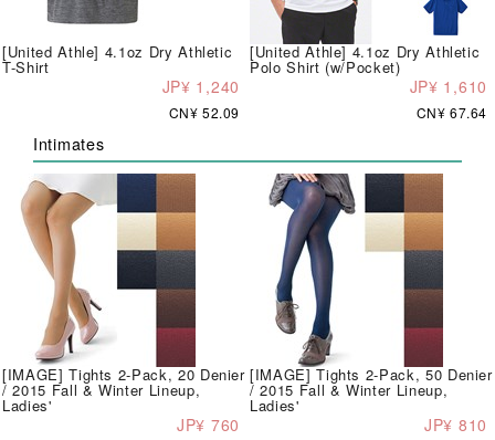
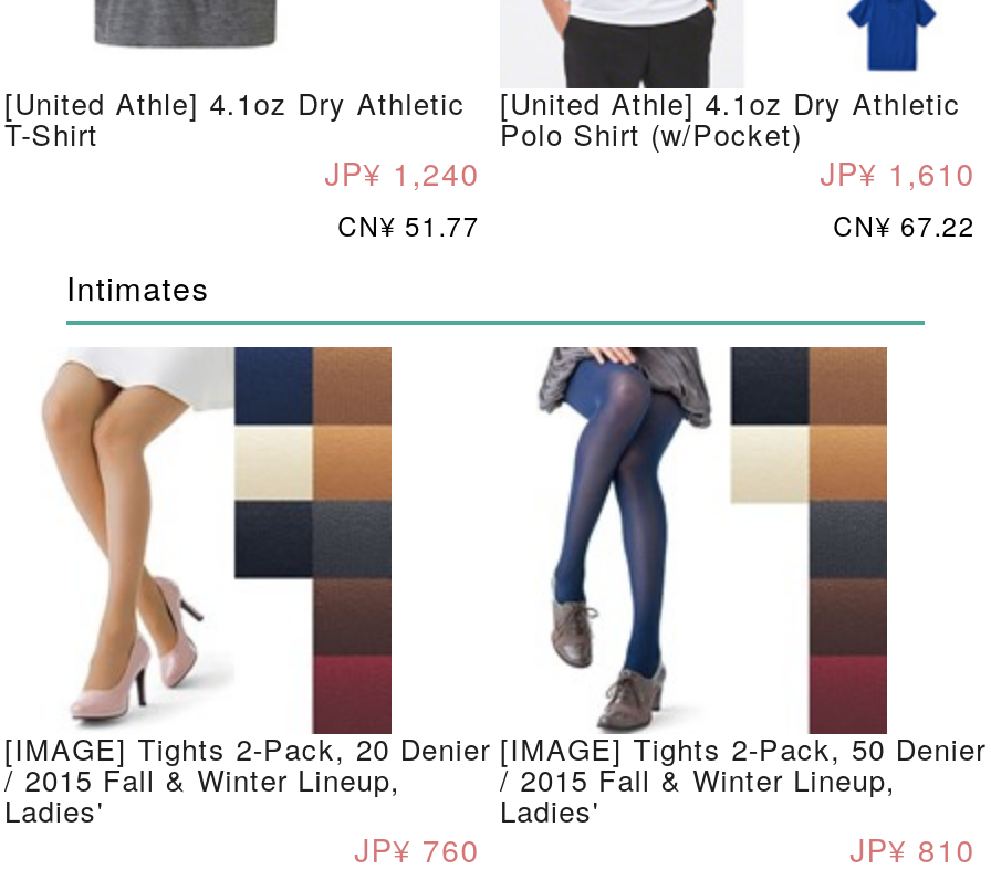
- CN¥ 52.09
+ CN¥ 51.77

- CN¥ 67.64
+ CN¥ 67.22
